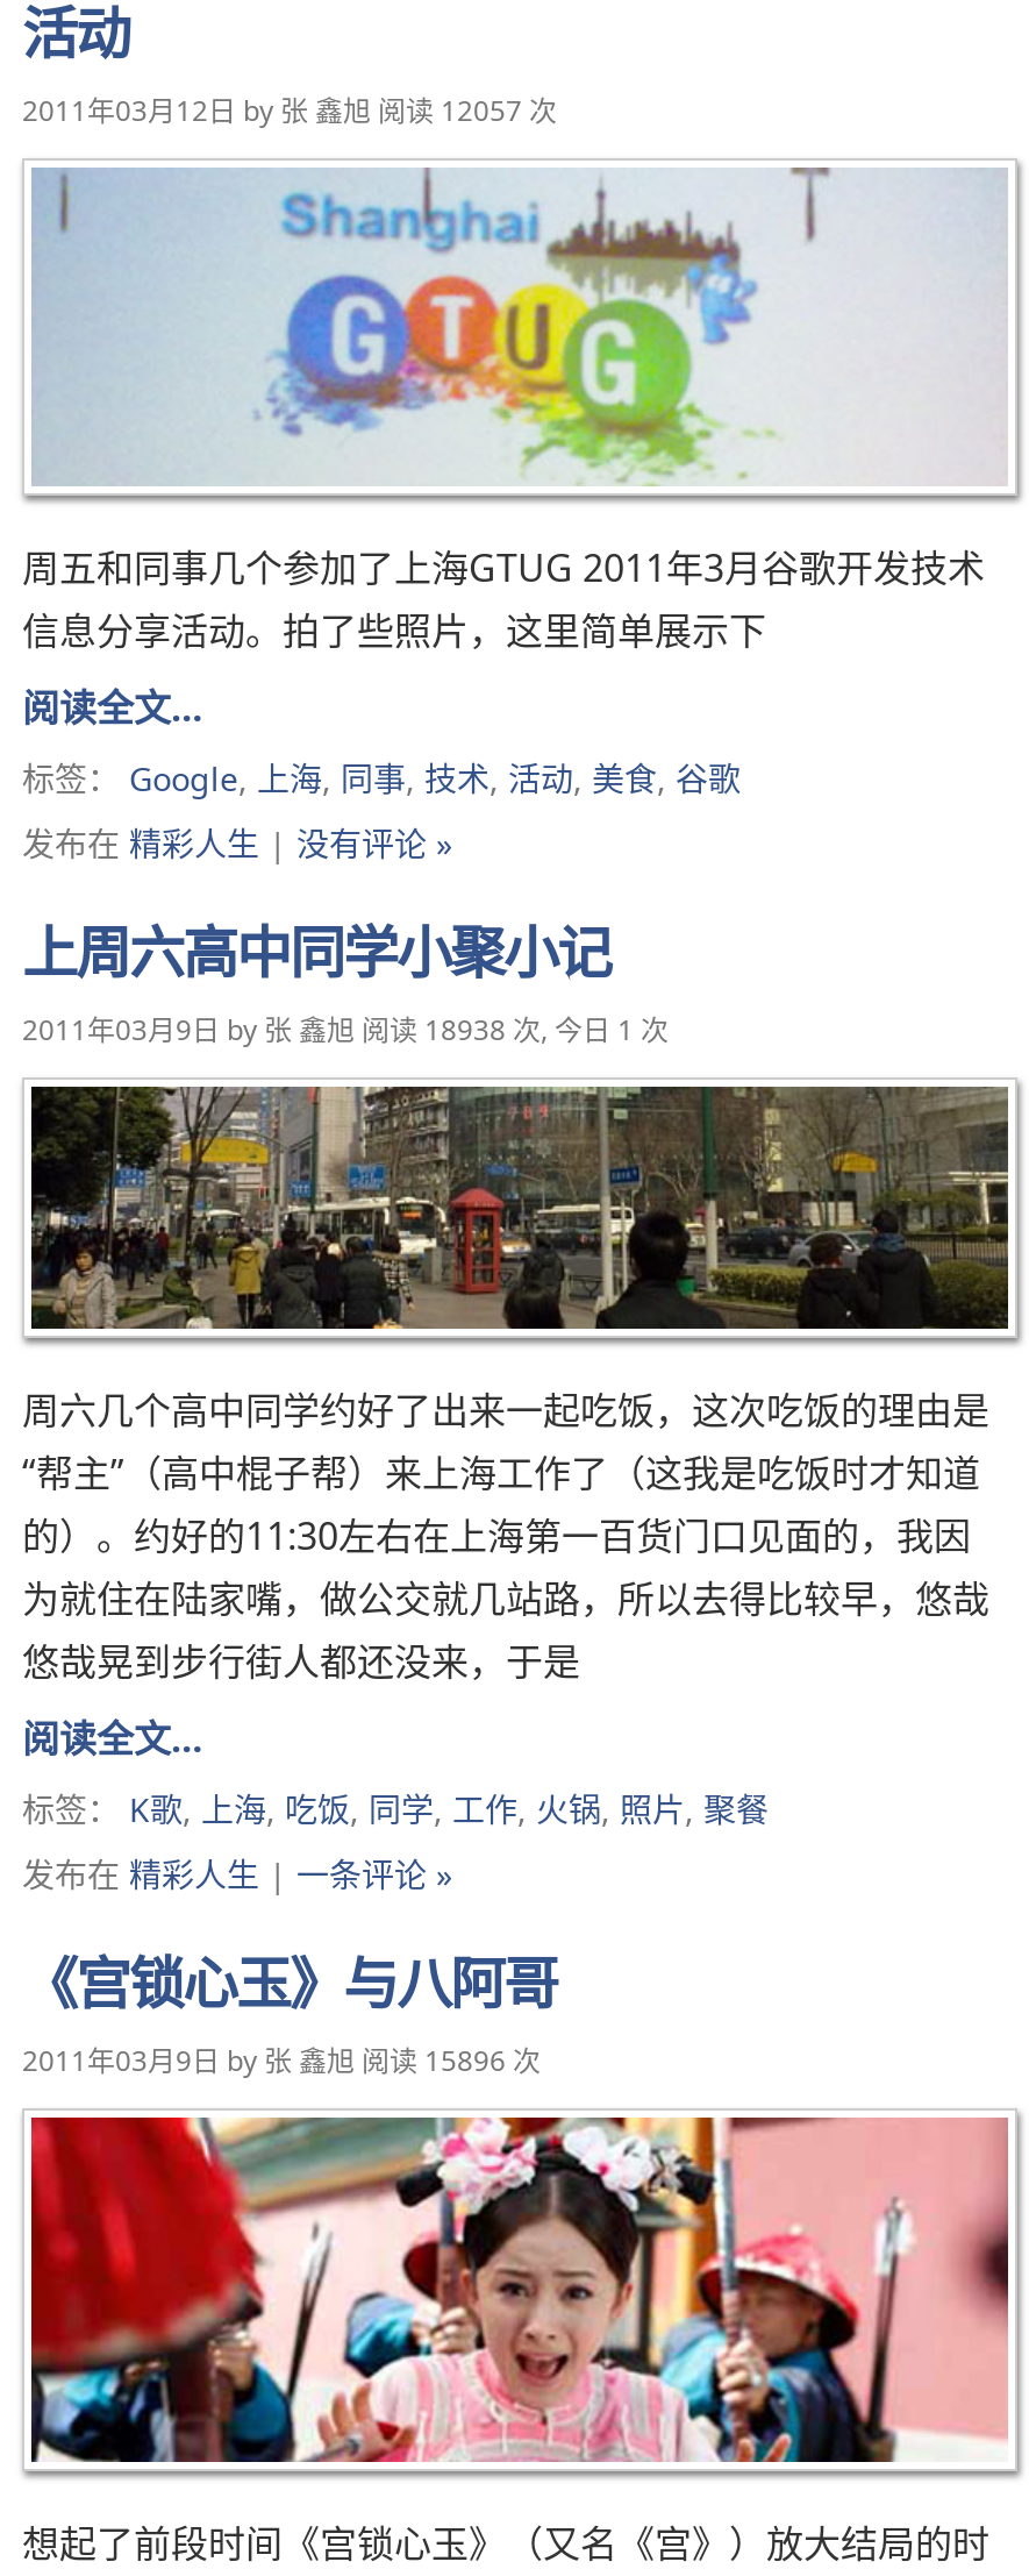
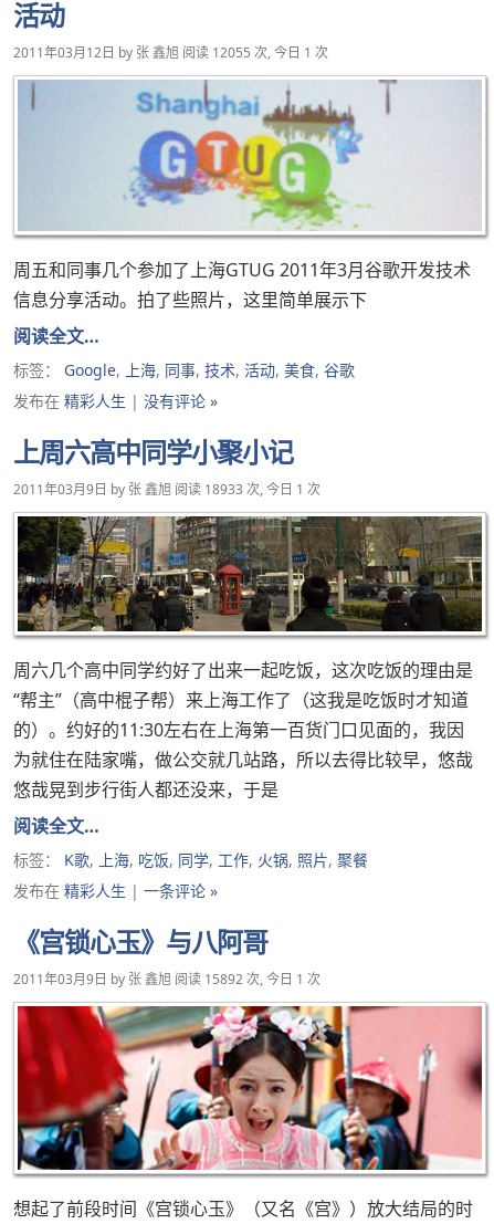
- 2011年03月12日by张 鑫旭阅读 12057 次
+ 2011年03月12日by张 鑫旭阅读 12055 次, 今日 1 次

- 2011年03月9日by张 鑫旭阅读 18938 次, 今日 1 次
+ 2011年03月9日by张 鑫旭阅读 18933 次, 今日 1 次

- 2011年03月9日by张 鑫旭阅读 15896 次
+ 2011年03月9日by张 鑫旭阅读 15892 次, 今日 1 次
